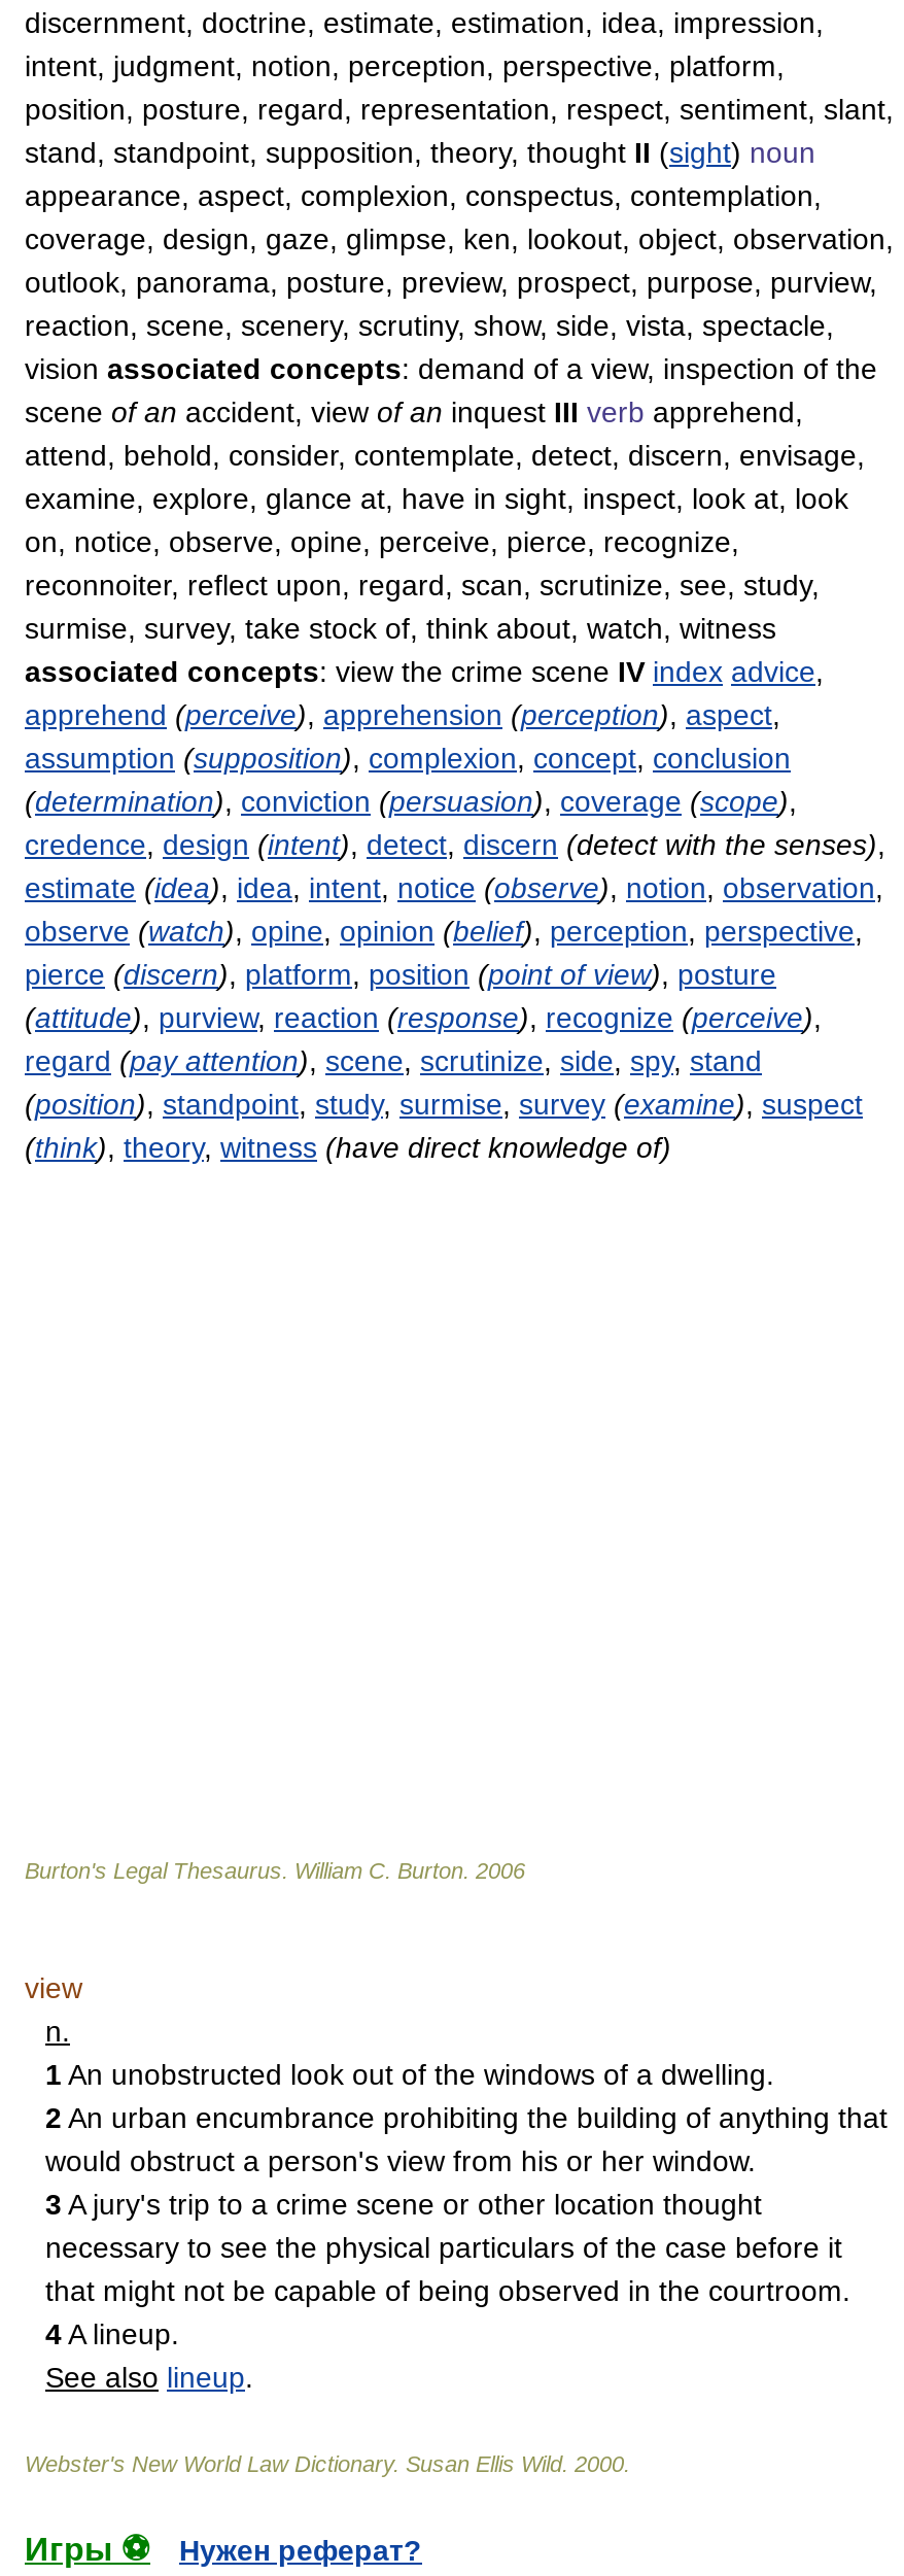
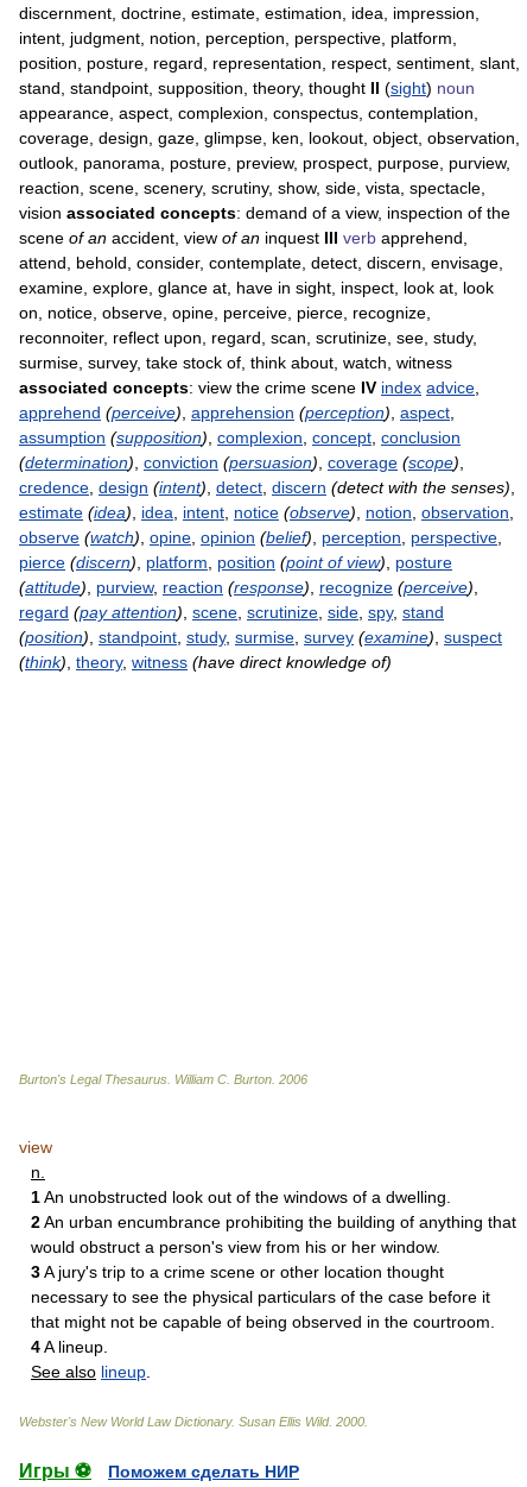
- Нужен реферат?
+ Поможем сделать НИР
